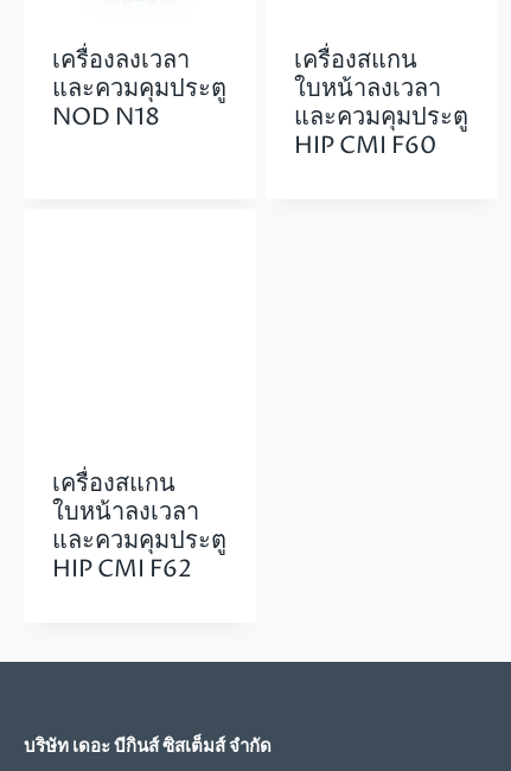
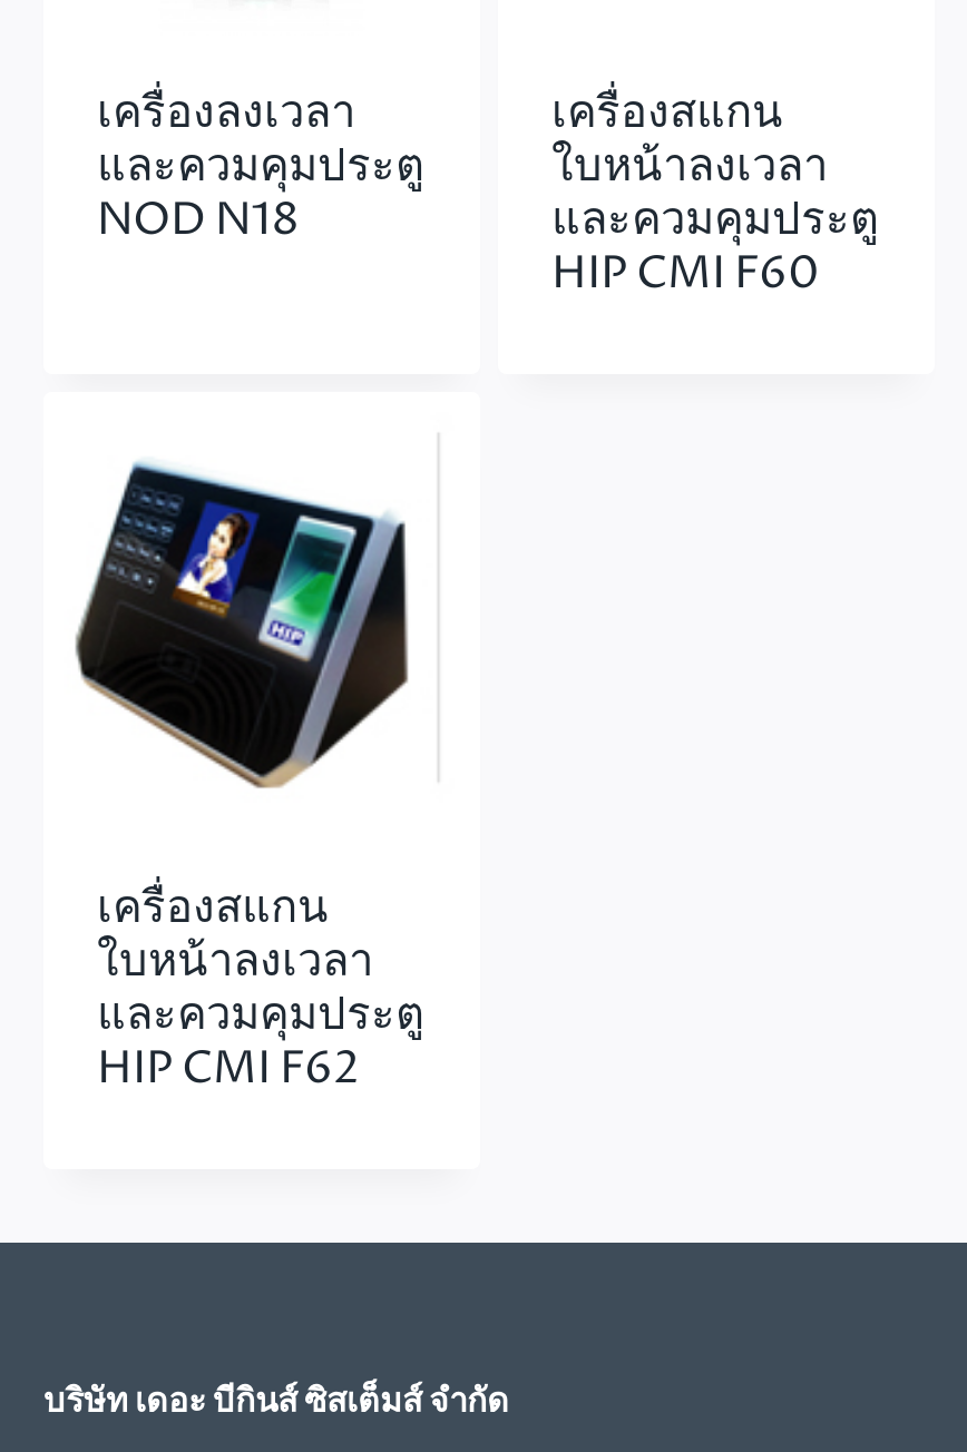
+ [image]
